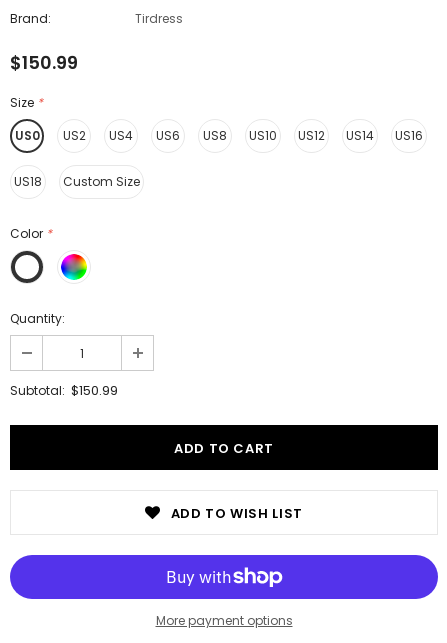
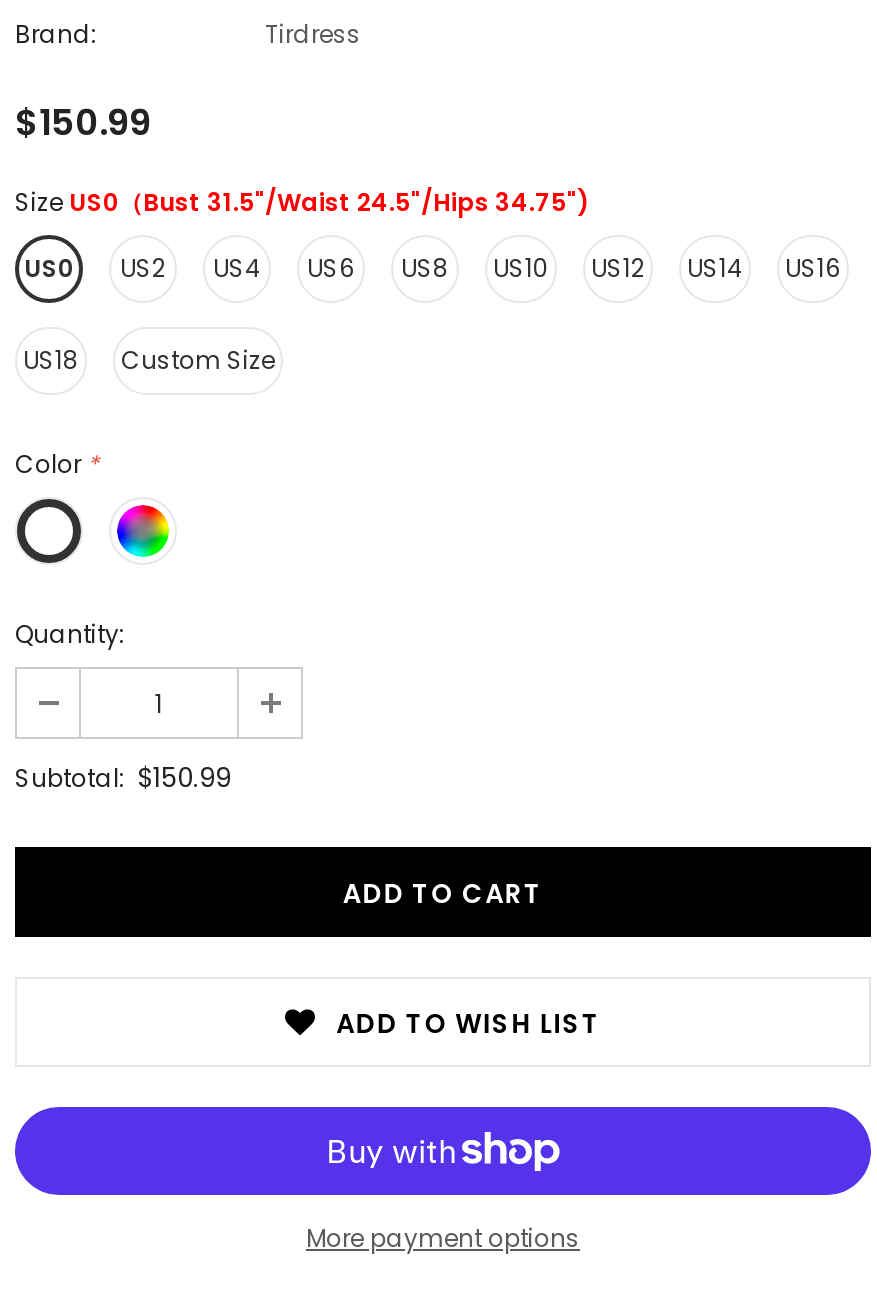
- Size *
+ Size US0（Bust 31.5"/Waist 24.5"/Hips 34.75")
